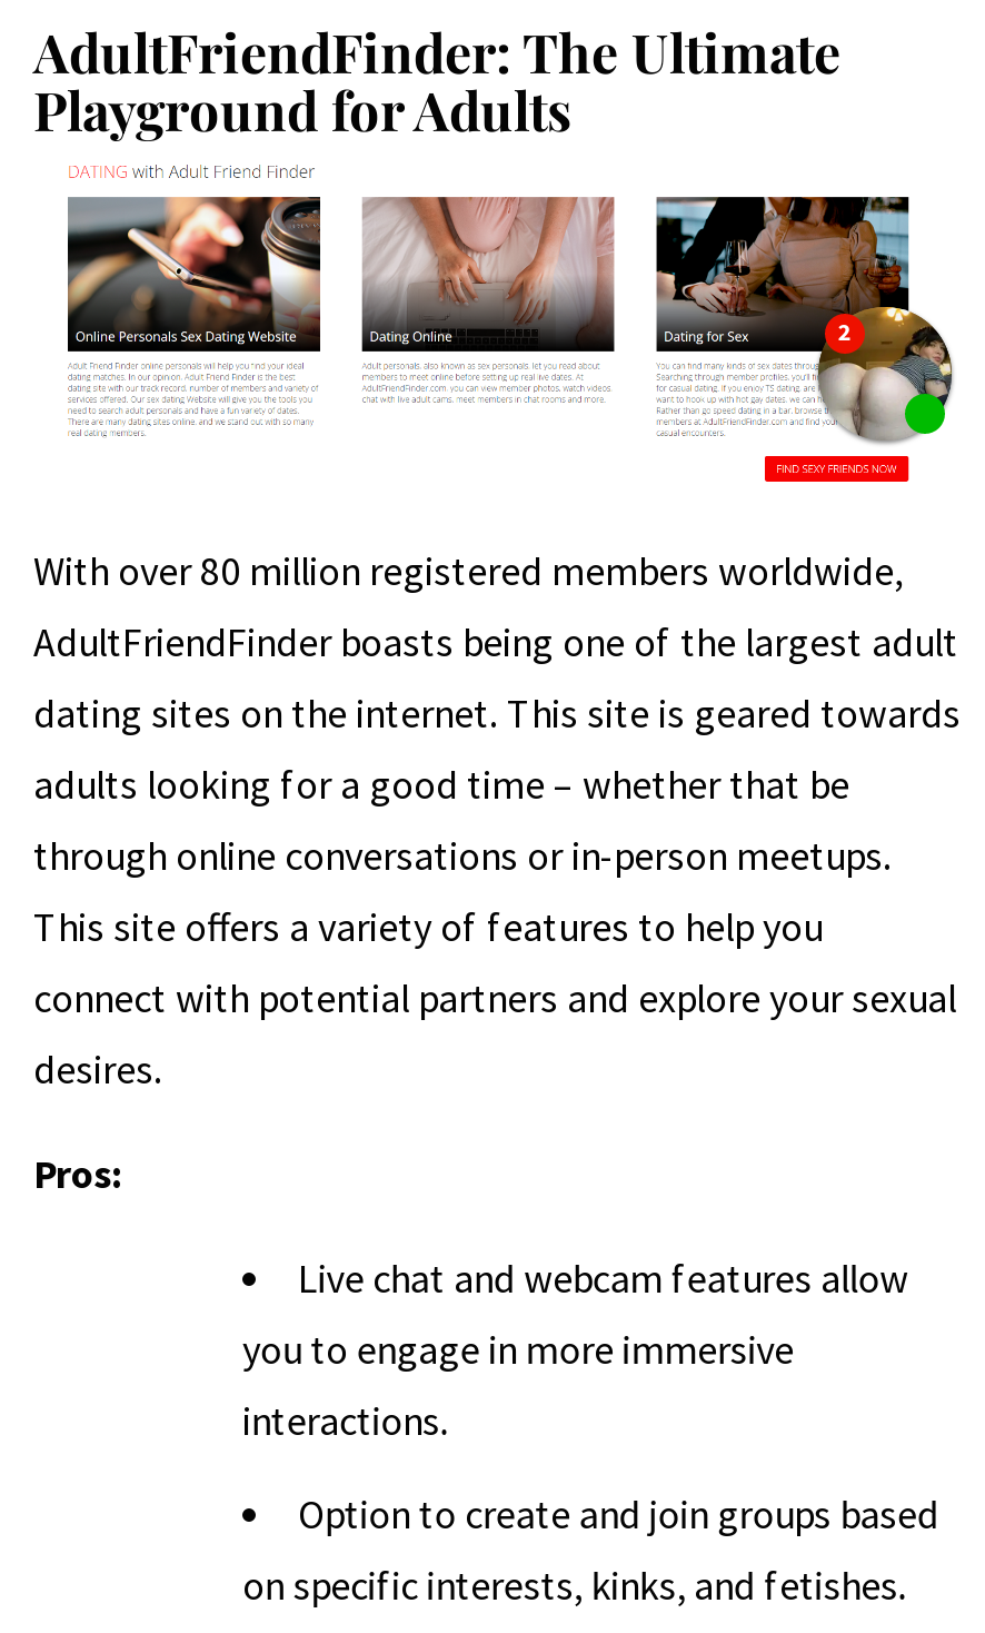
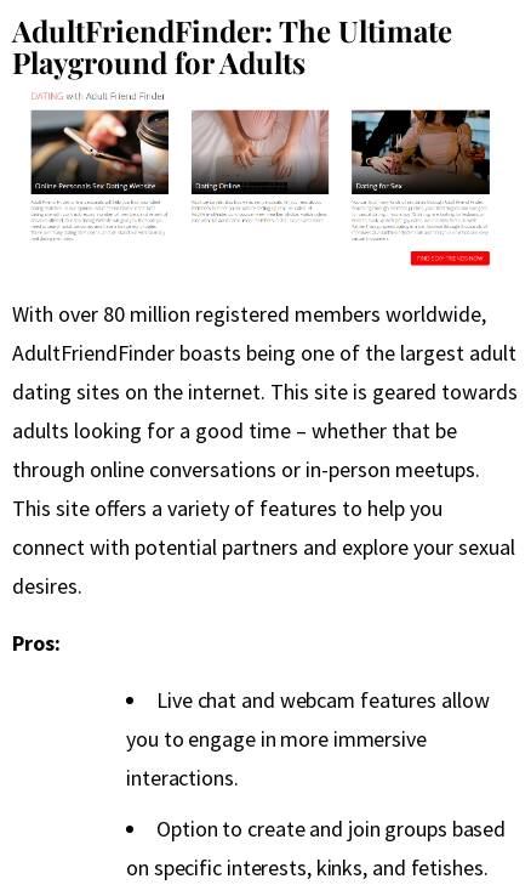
- [image]
+ [image]
